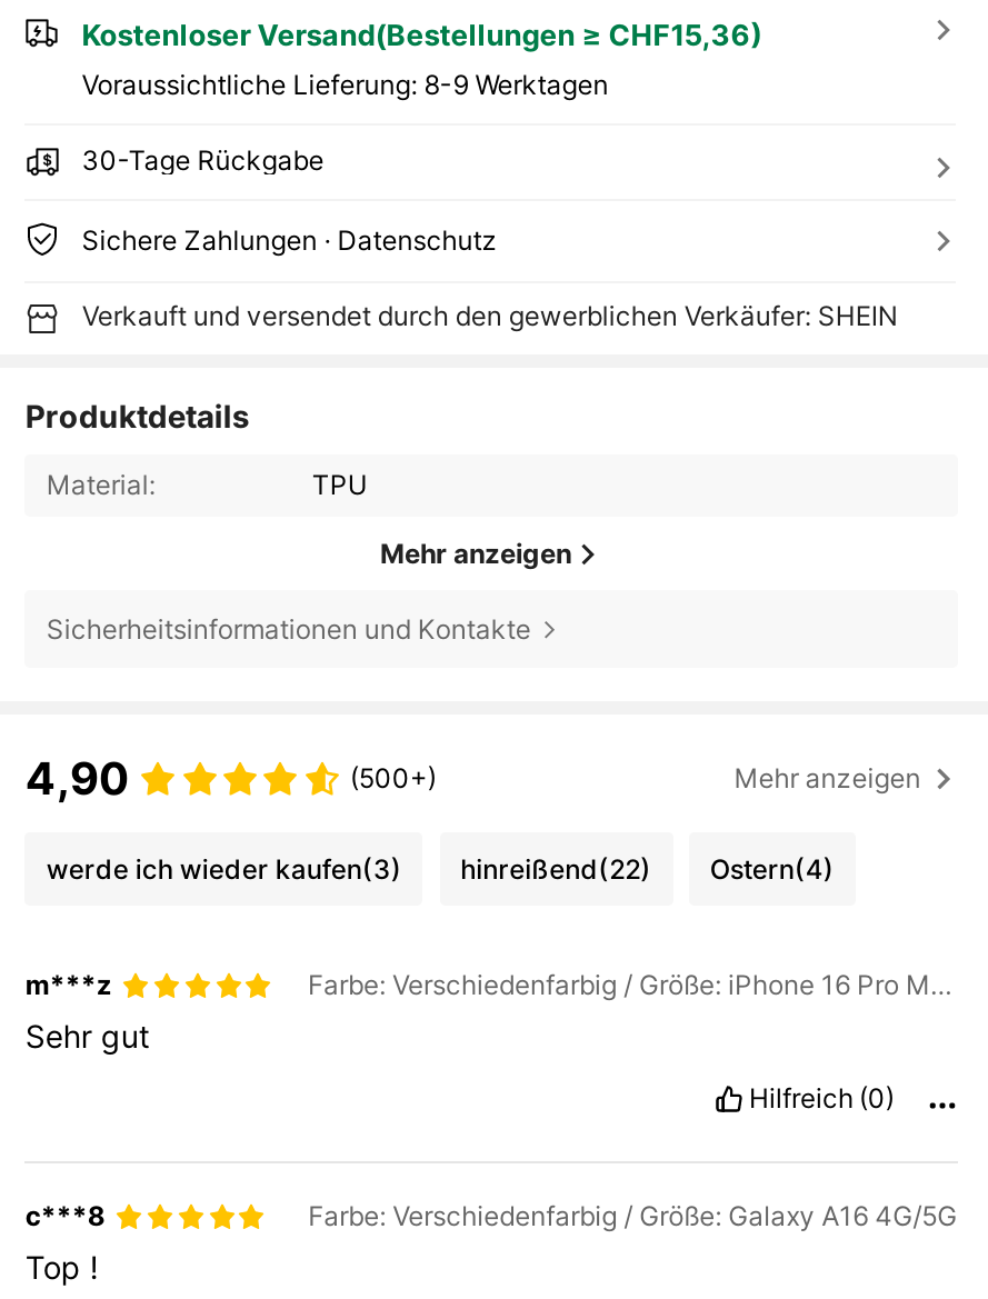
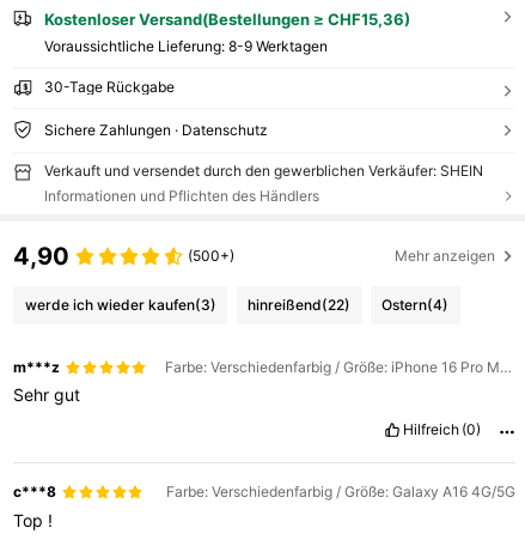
- Produktdetails
- Material:
- TPU
- Mehr anzeigen
- Sicherheitsinformationen und Kontakte
+ Informationen und Pflichten des Händlers
